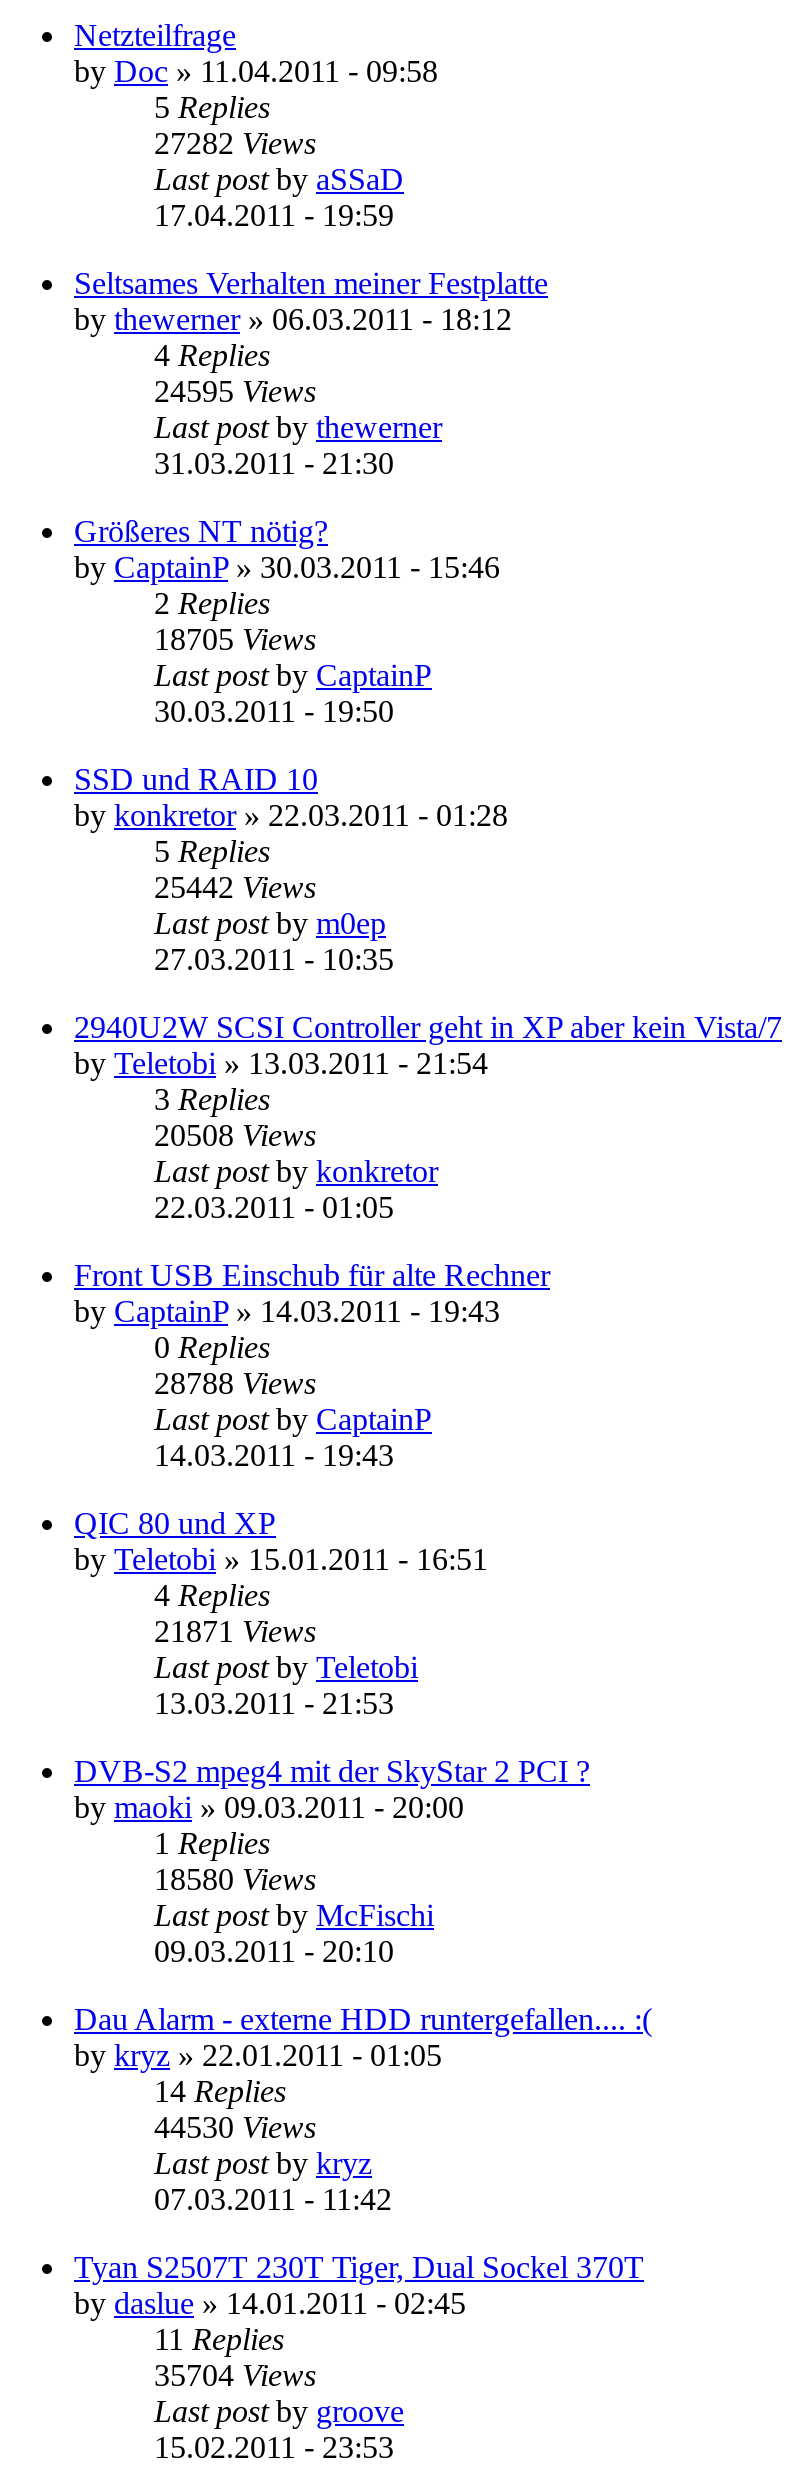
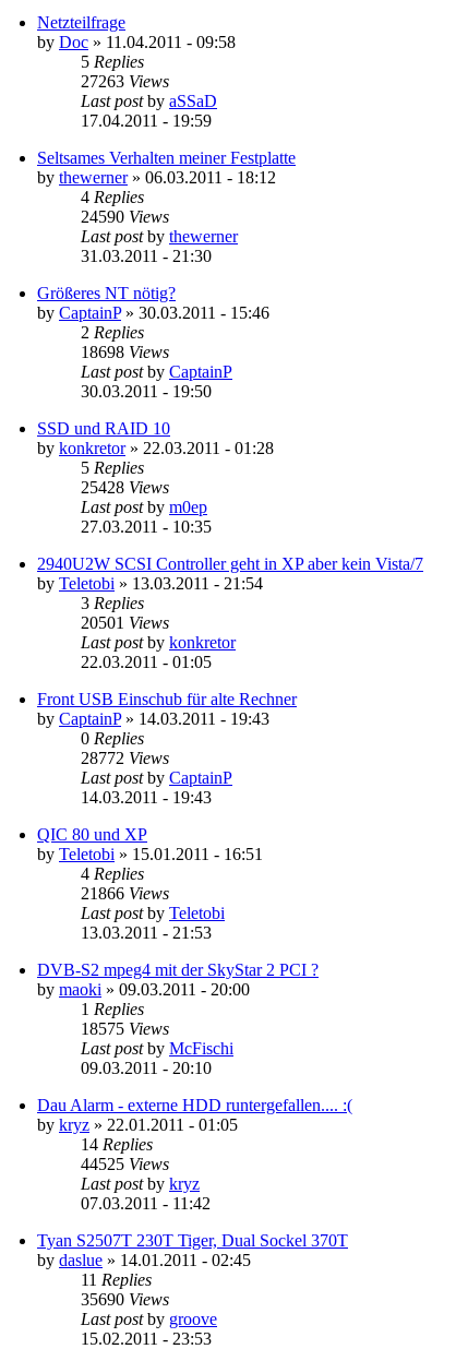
- 27282 Views
+ 27263 Views

- 24595 Views
+ 24590 Views

- 18705 Views
+ 18698 Views

- 25442 Views
+ 25428 Views

- 20508 Views
+ 20501 Views

- 28788 Views
+ 28772 Views

- 21871 Views
+ 21866 Views

- 18580 Views
+ 18575 Views

- 44530 Views
+ 44525 Views

- 35704 Views
+ 35690 Views
